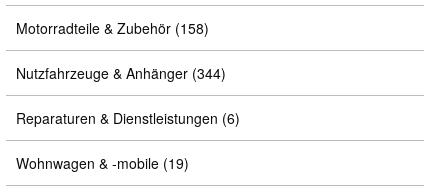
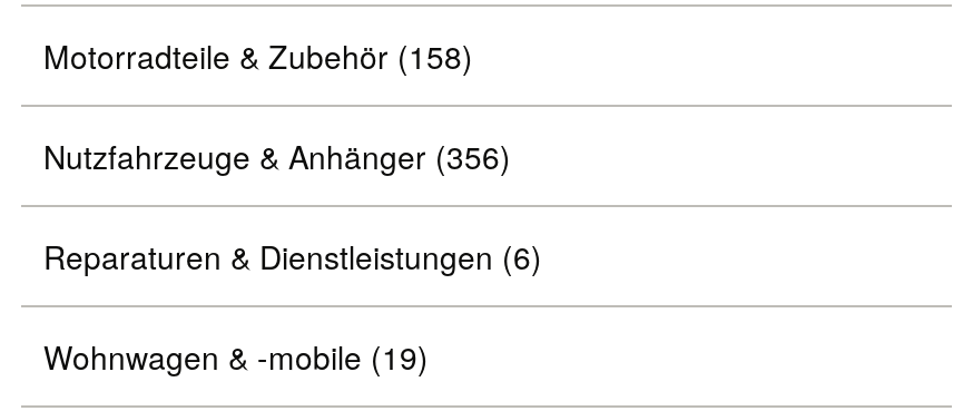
- Nutzfahrzeuge & Anhänger (344)
+ Nutzfahrzeuge & Anhänger (356)
